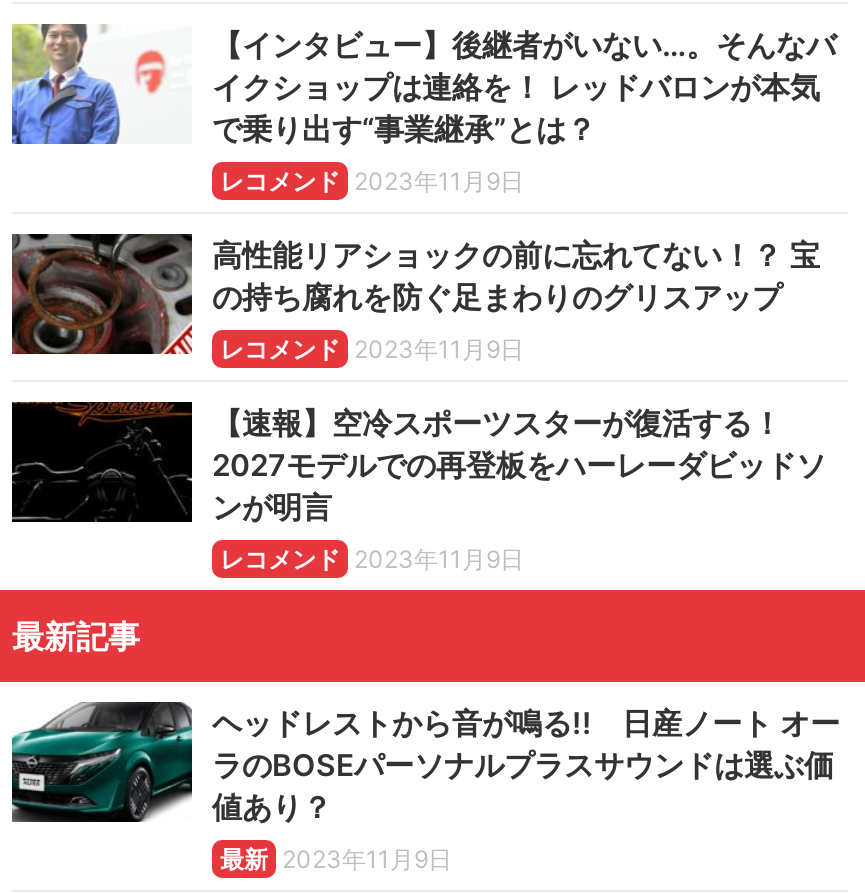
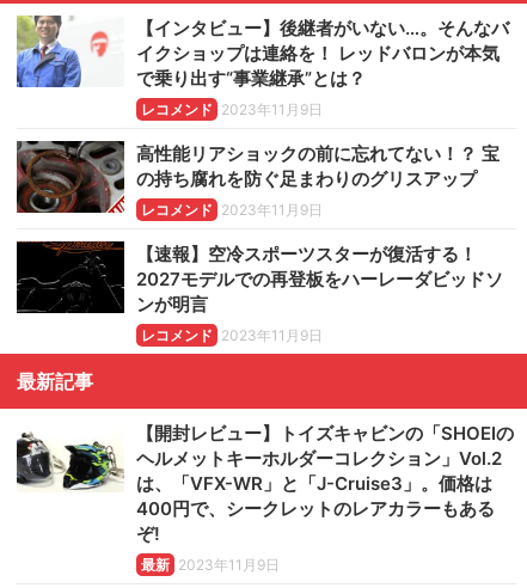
- [image]
- ヘッドレストから音が鳴る!! 日産ノート オー
- ラのBOSEパーソナルプラスサウンドは選ぶ価
- 値あり？
+ [image]
+ 【開封レビュー】トイズキャビンの「SHOEIの
+ ヘルメットキーホルダーコレクション」Vol.2
+ は、「VFX-WR」と「J-Cruise3」。価格は
+ 400円で、シークレットのレアカラーもある
+ ぞ!
